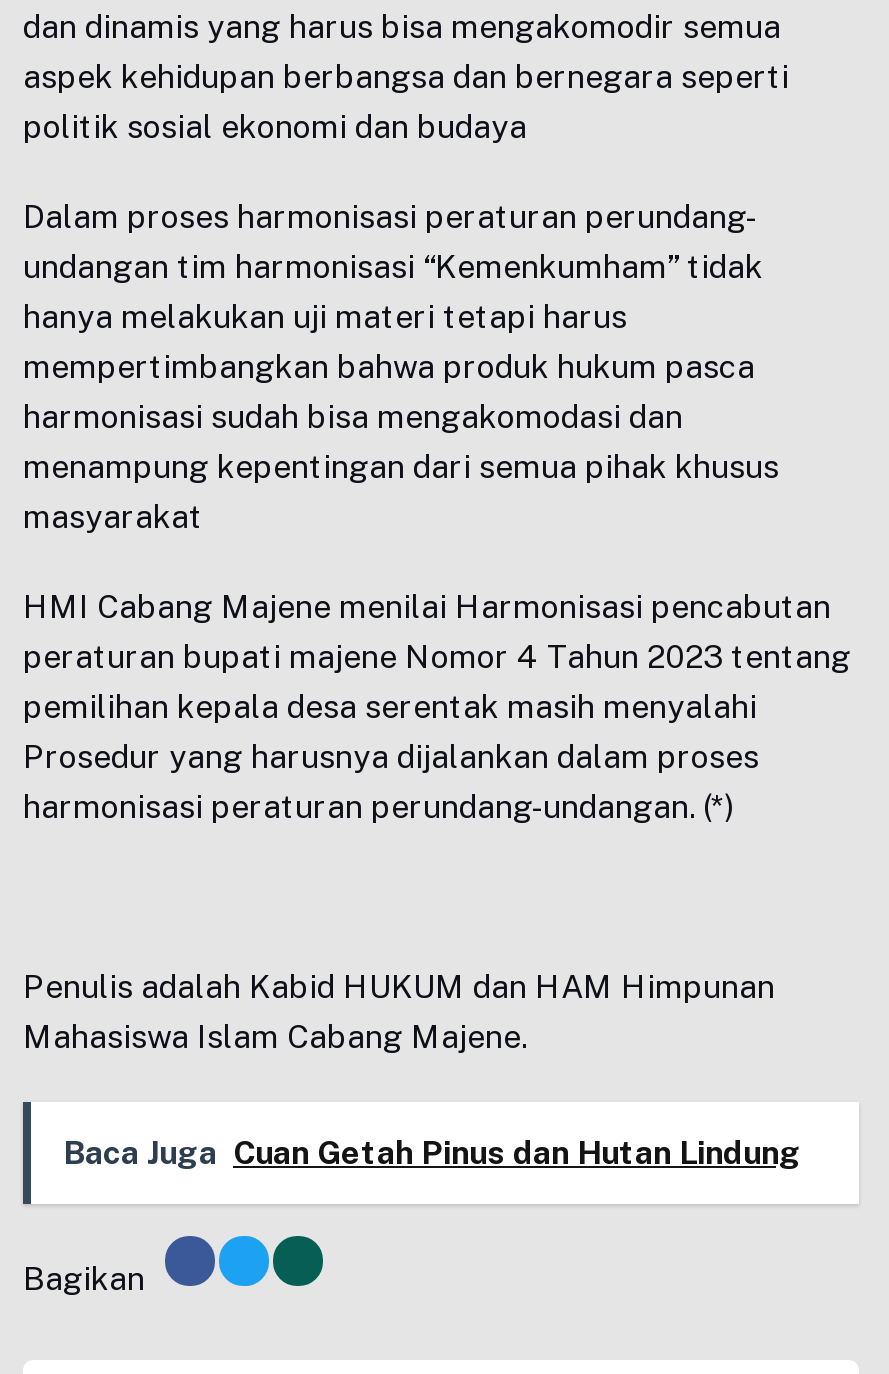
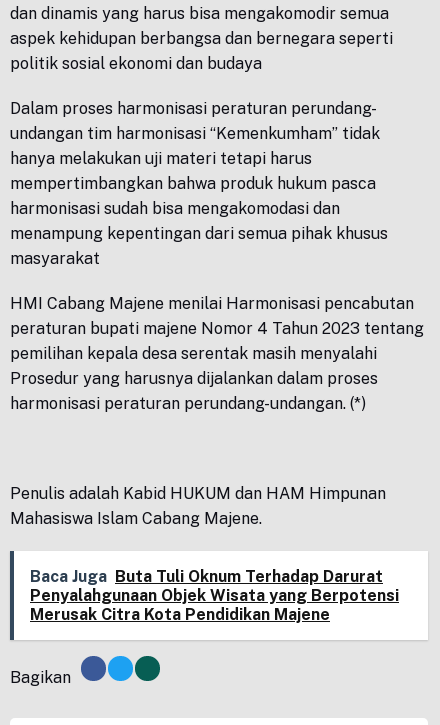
- Baca Juga Cuan Getah Pinus dan Hutan Lindung
+ Baca Juga Buta Tuli Oknum Terhadap Darurat
+ Penyalahgunaan Objek Wisata yang Berpotensi
+ Merusak Citra Kota Pendidikan Majene
